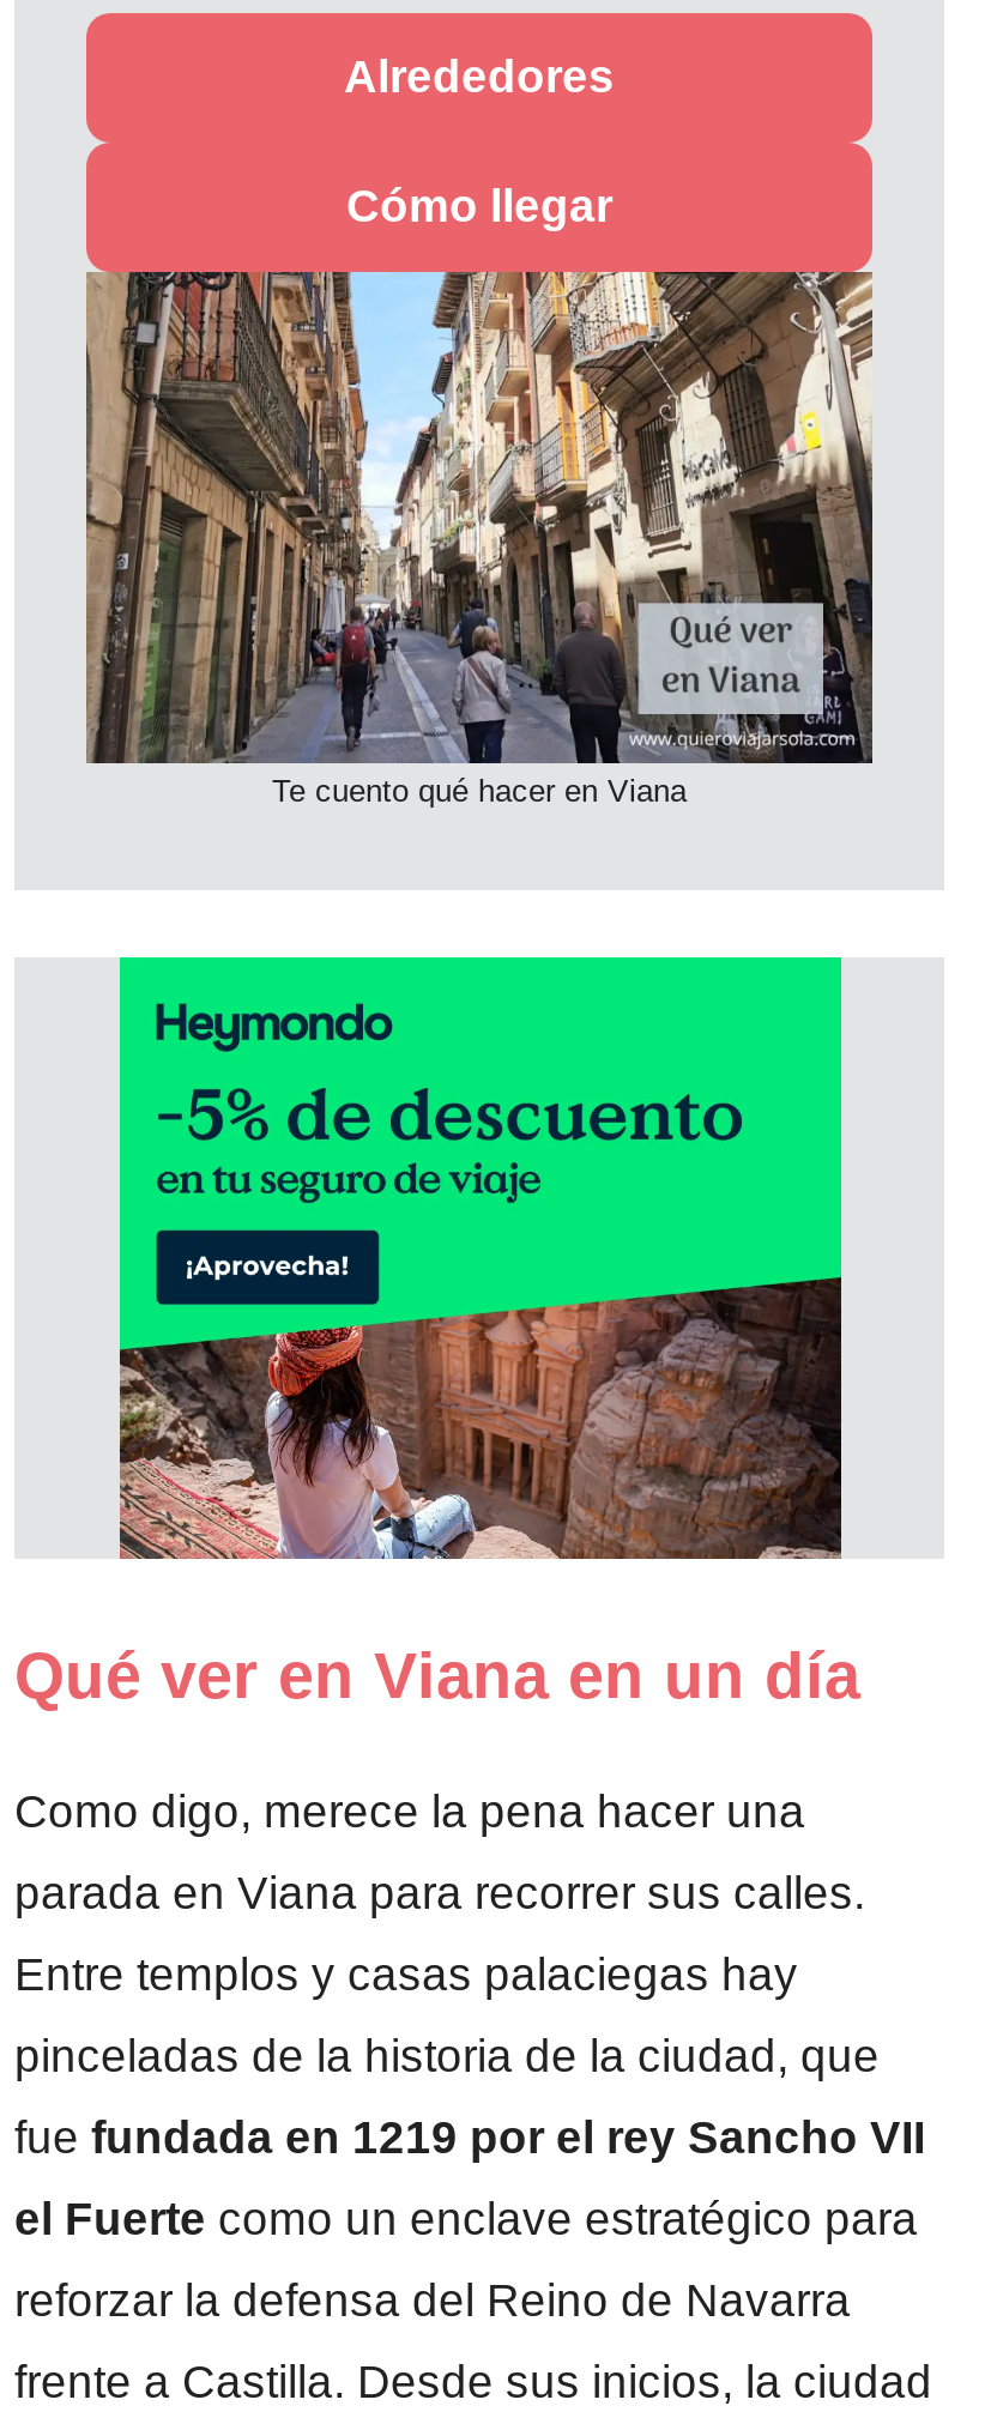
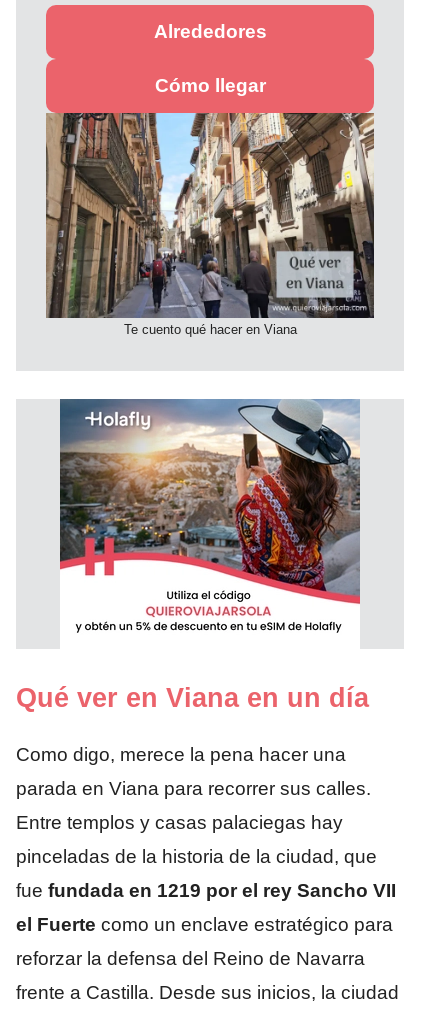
- [image]
+ [image]
